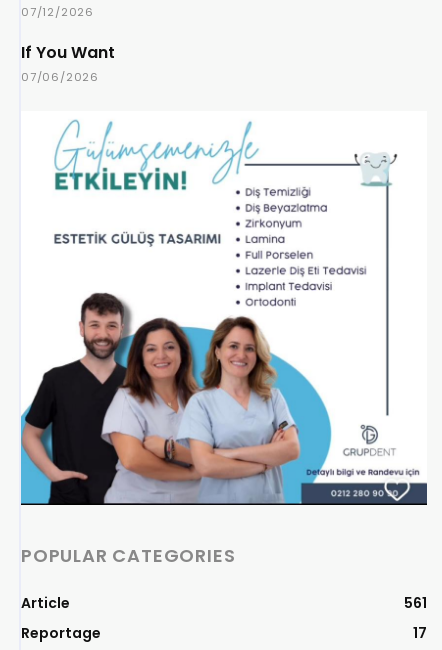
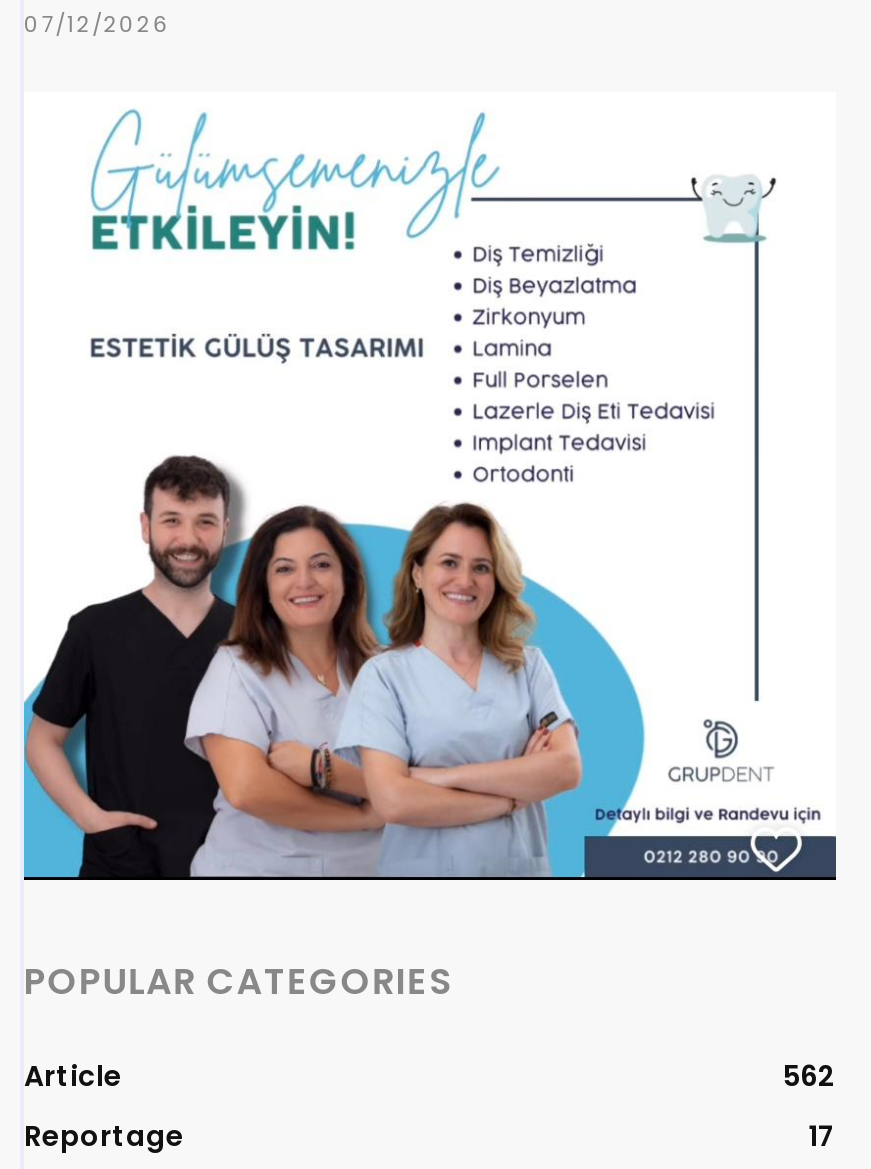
- If You Want
- 07/06/2026

- 561
+ 562
